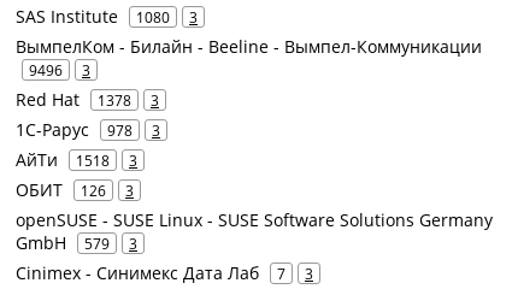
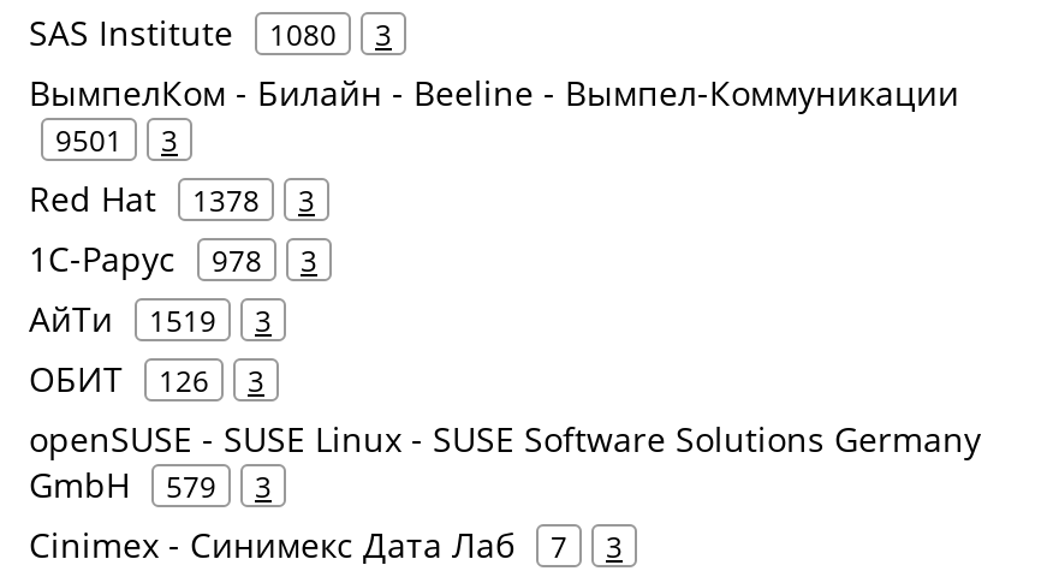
- 9496 3
+ 9501 3

- АйТи 1518 3
+ АйТи 1519 3
